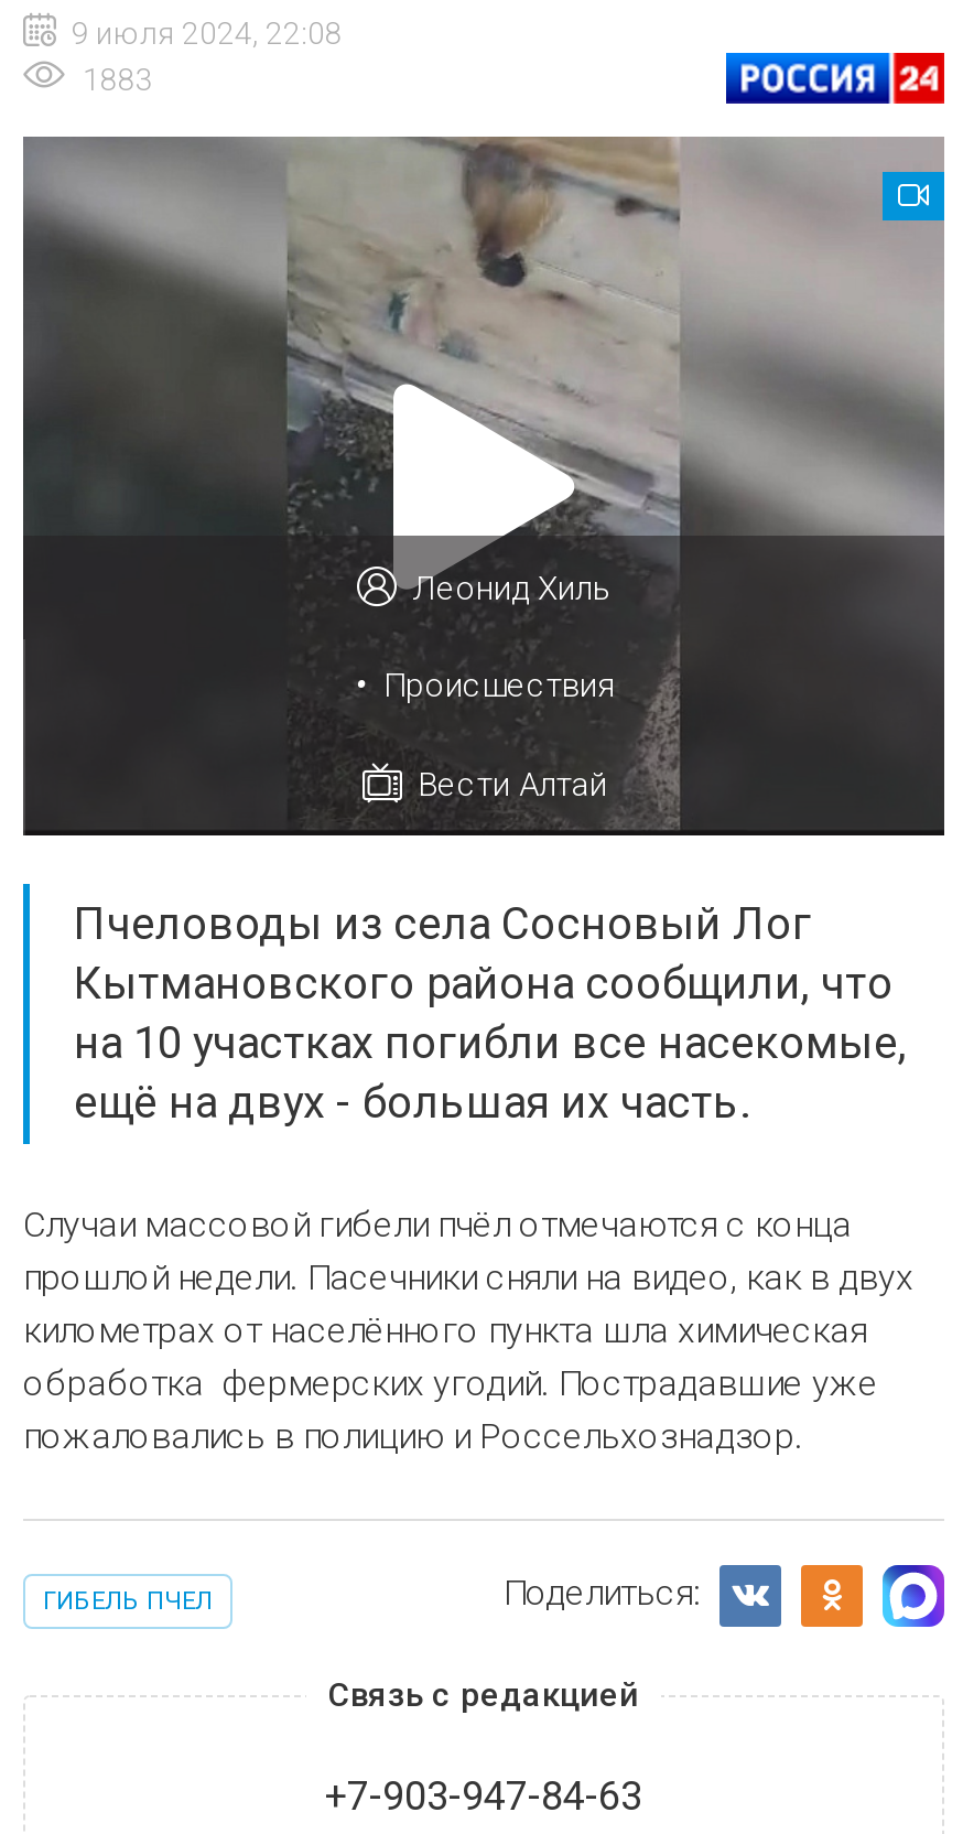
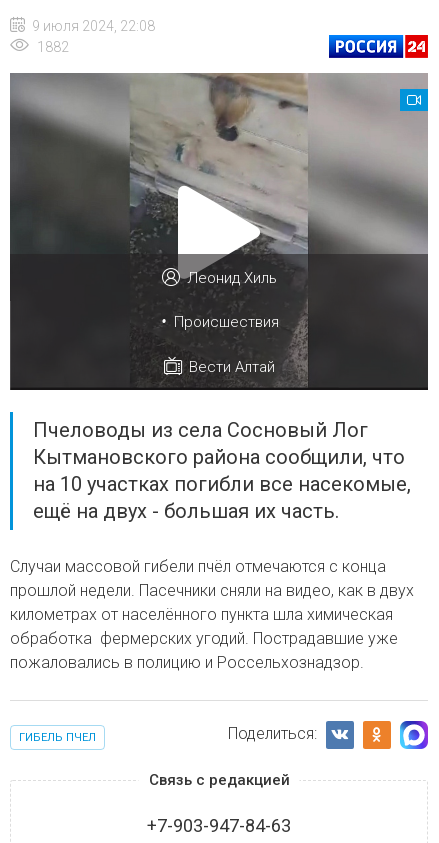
- 1883
+ 1882
